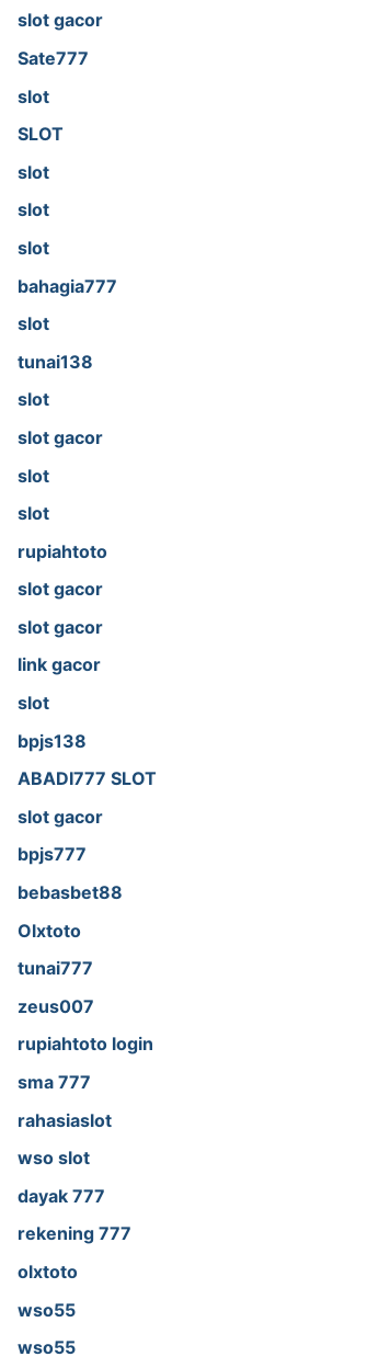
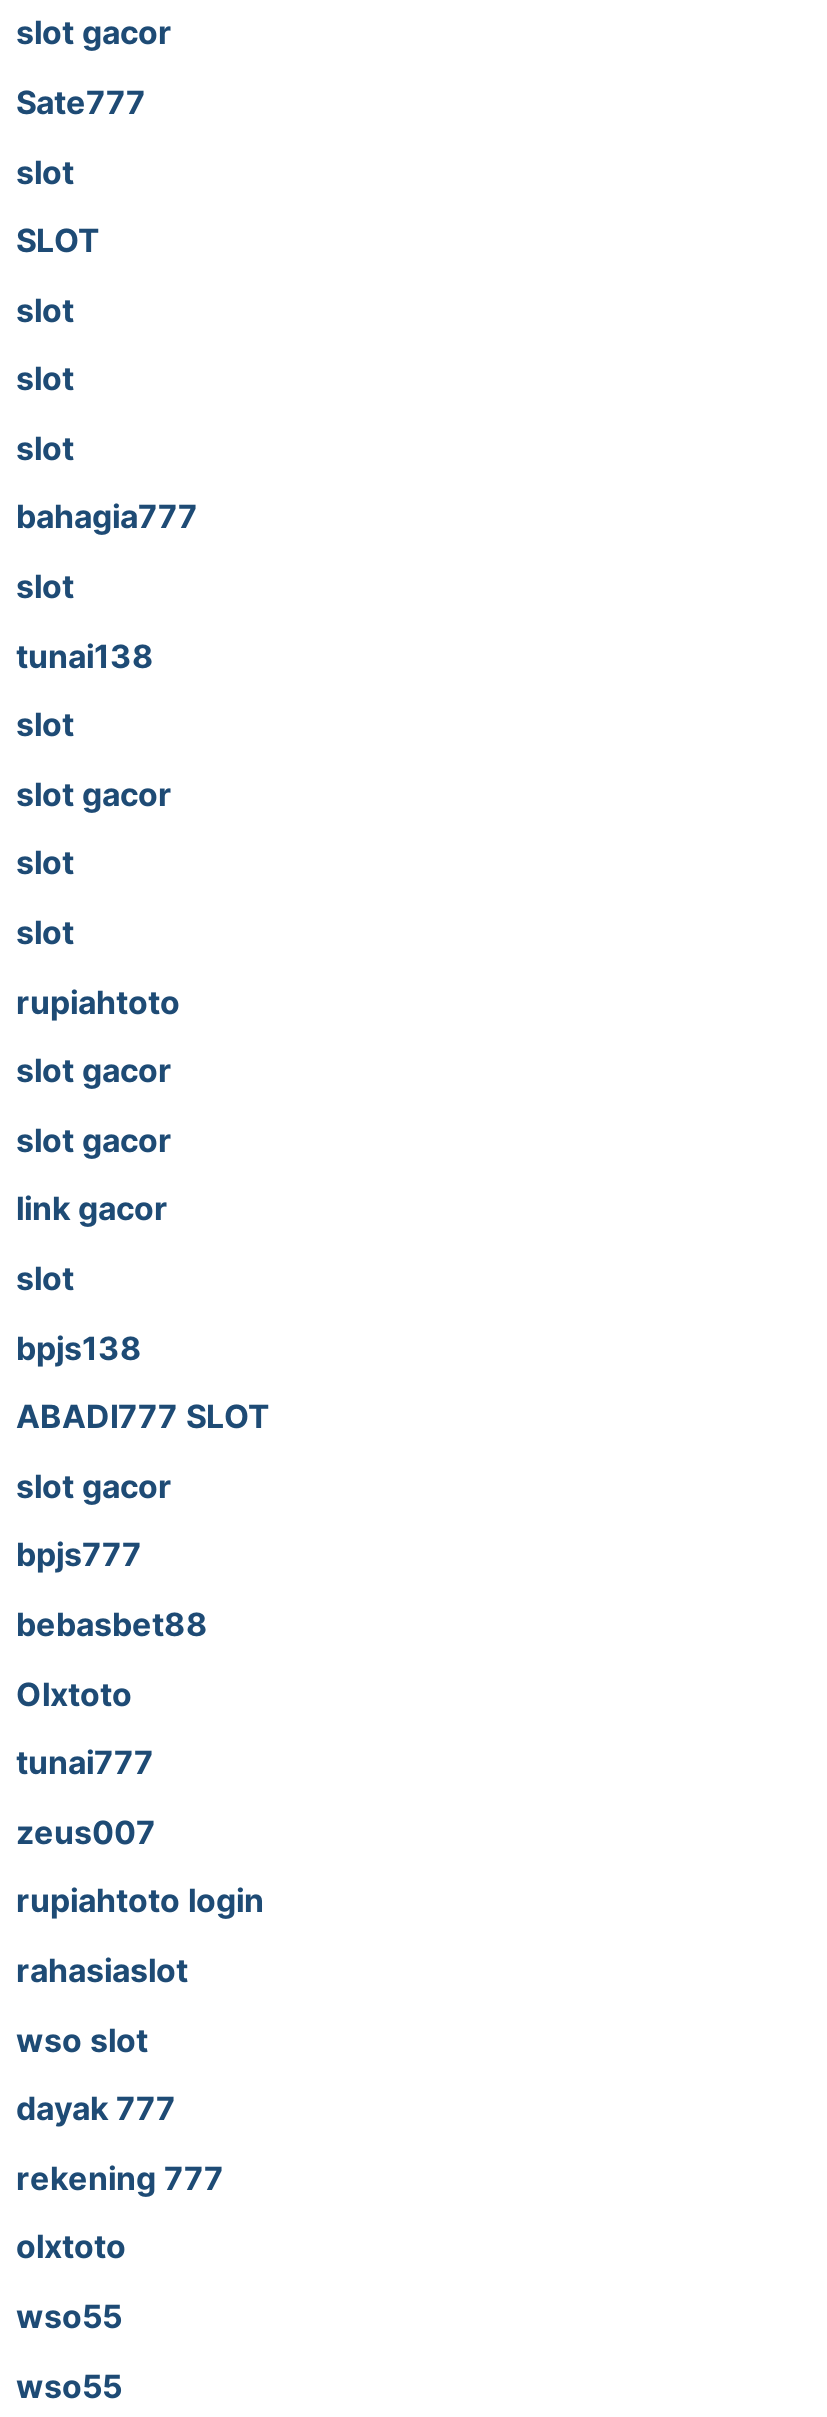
- sma 777
